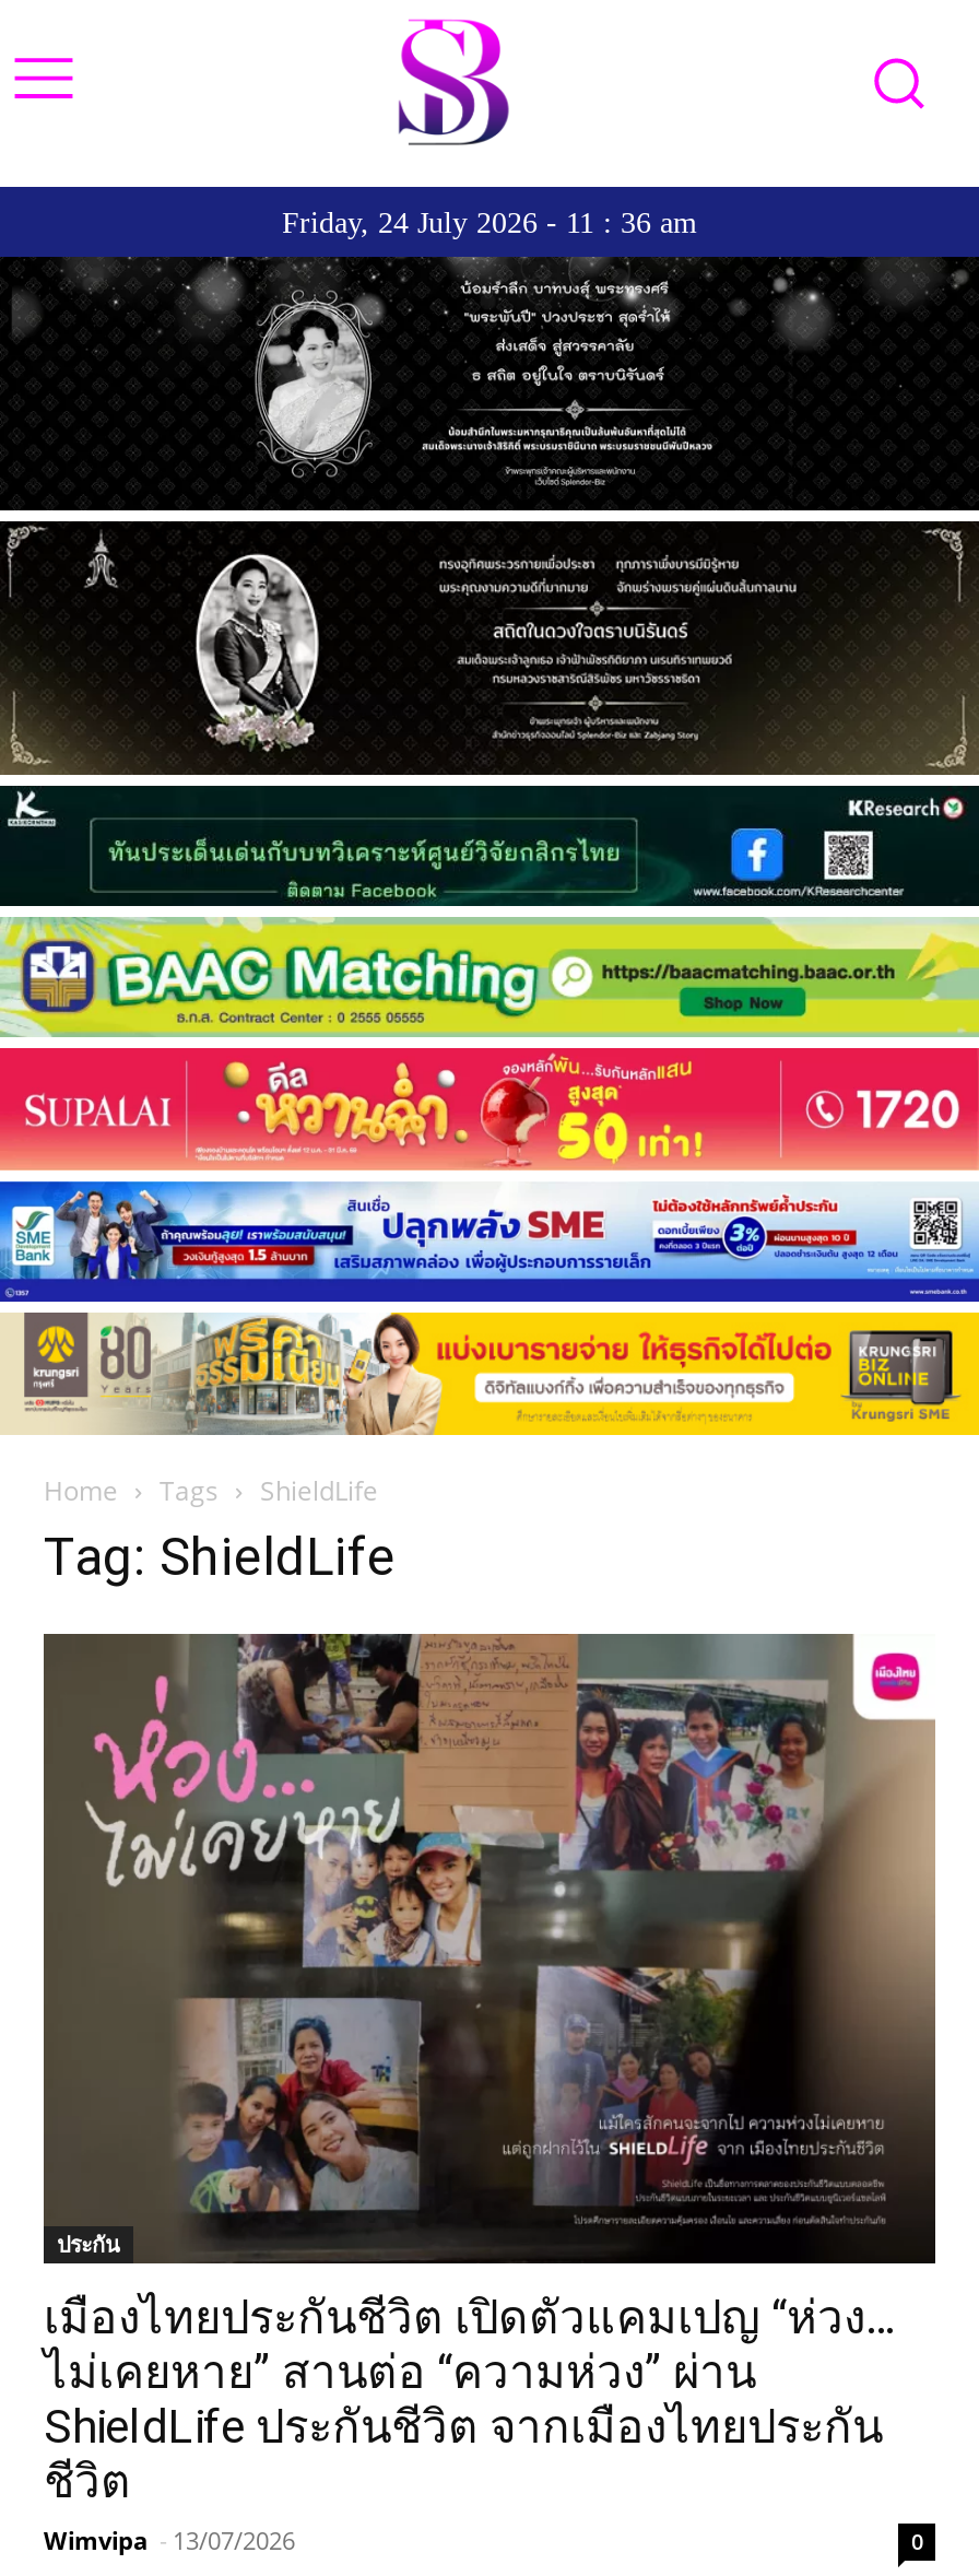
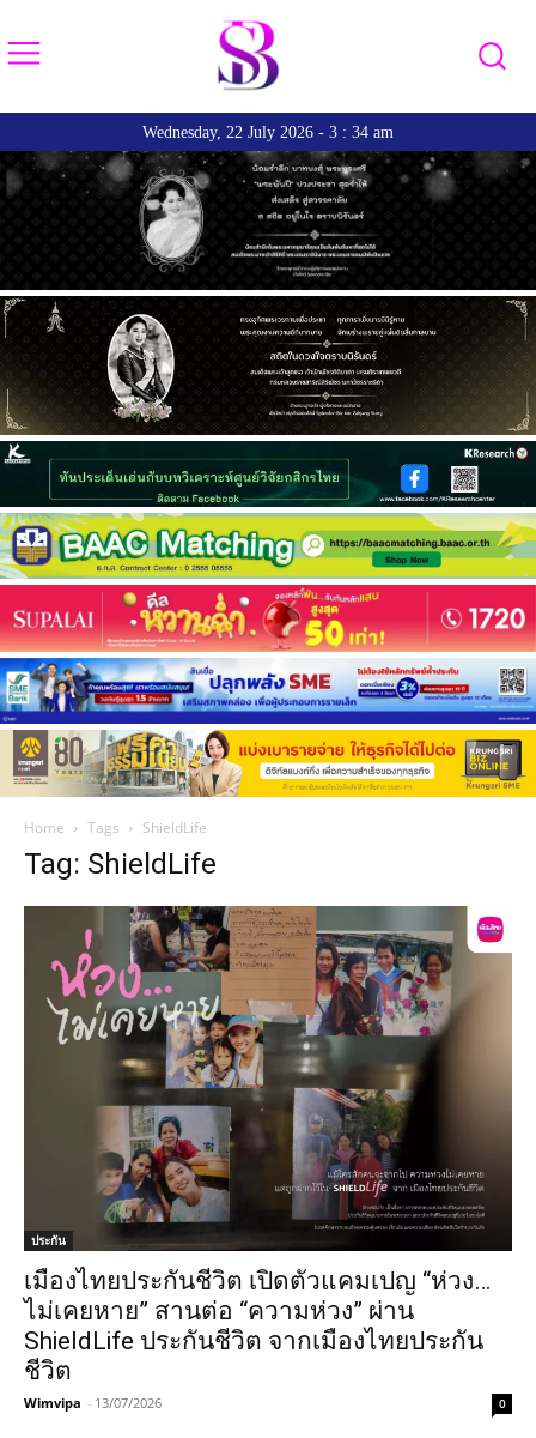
- Friday, 24 July 2026 - 11 : 36 am
+ Wednesday, 22 July 2026 - 3 : 34 am
